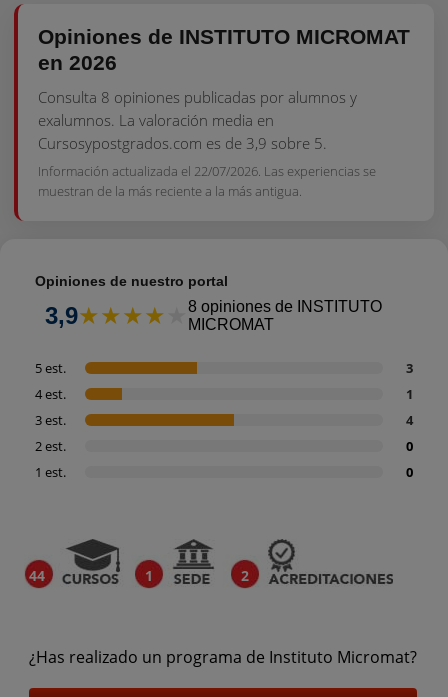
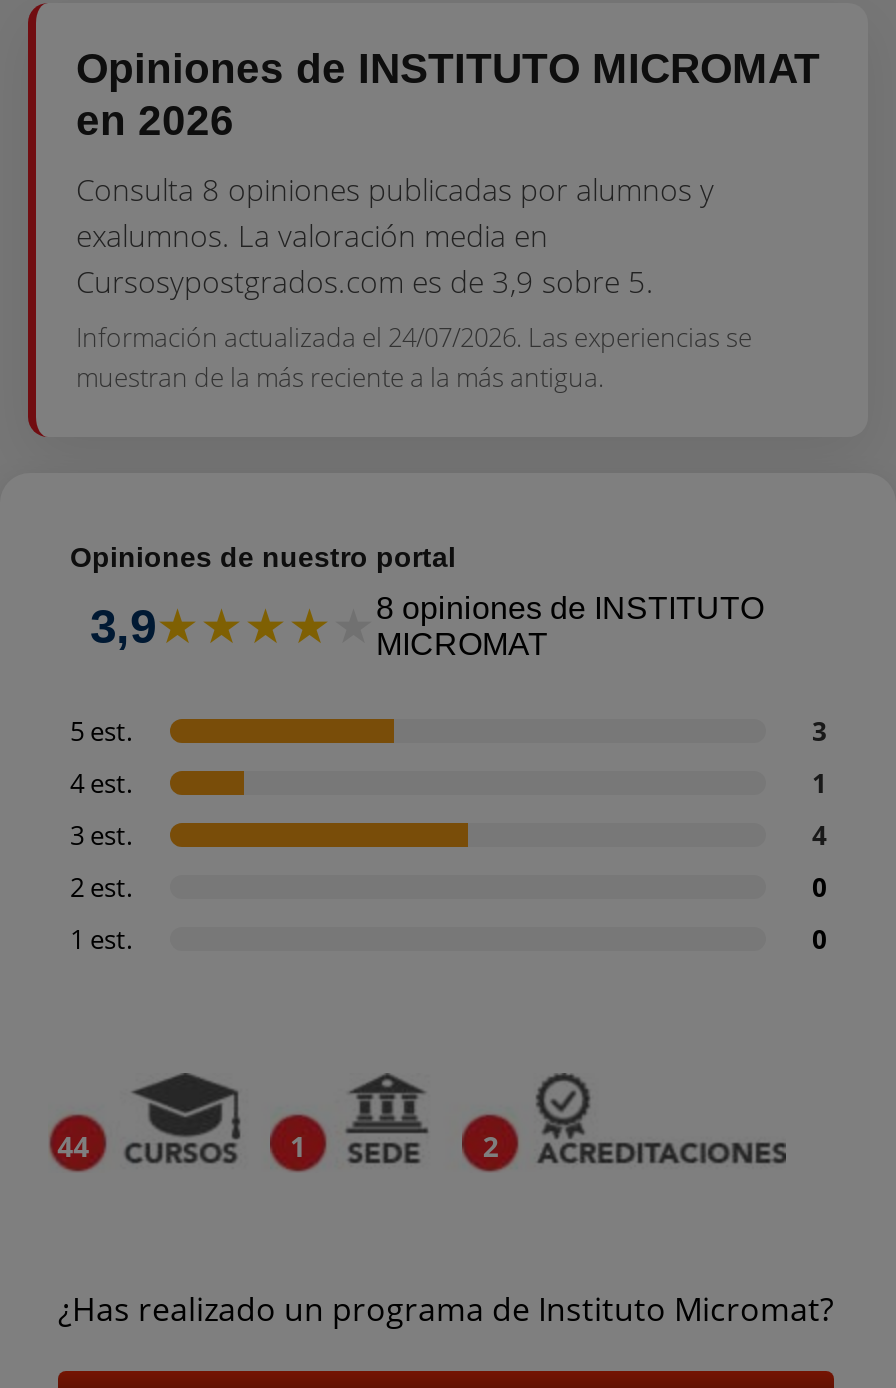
- Información actualizada el 22/07/2026. Las experiencias se
+ Información actualizada el 24/07/2026. Las experiencias se
